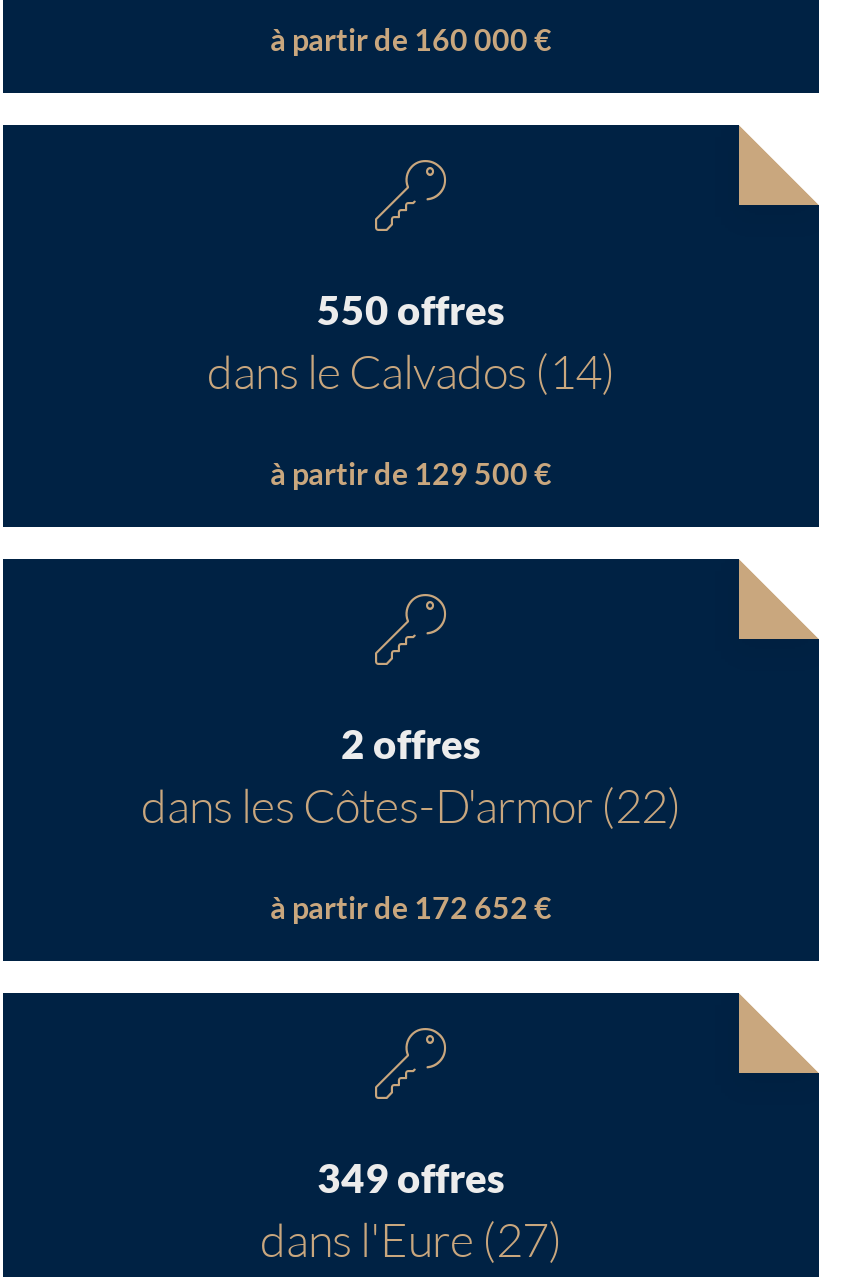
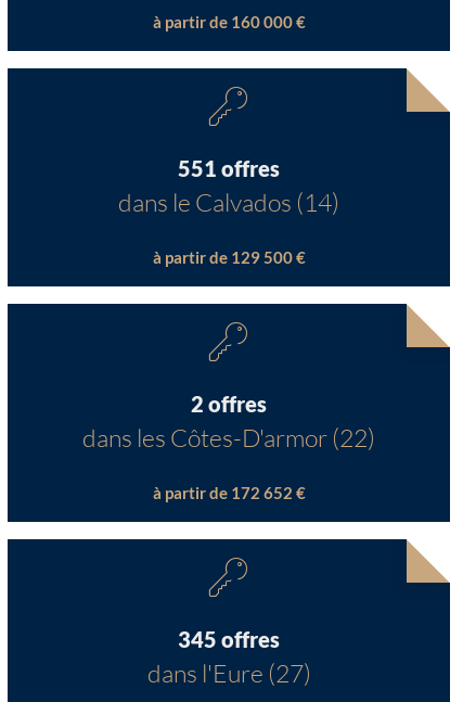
- 550 offres
+ 551 offres

- 349 offres
+ 345 offres
